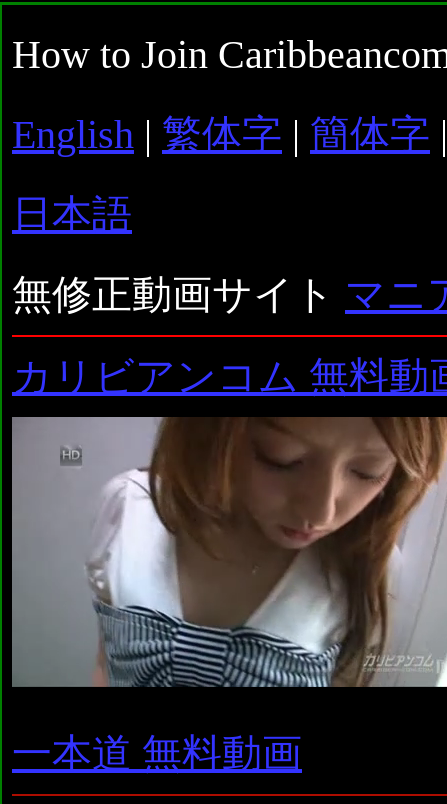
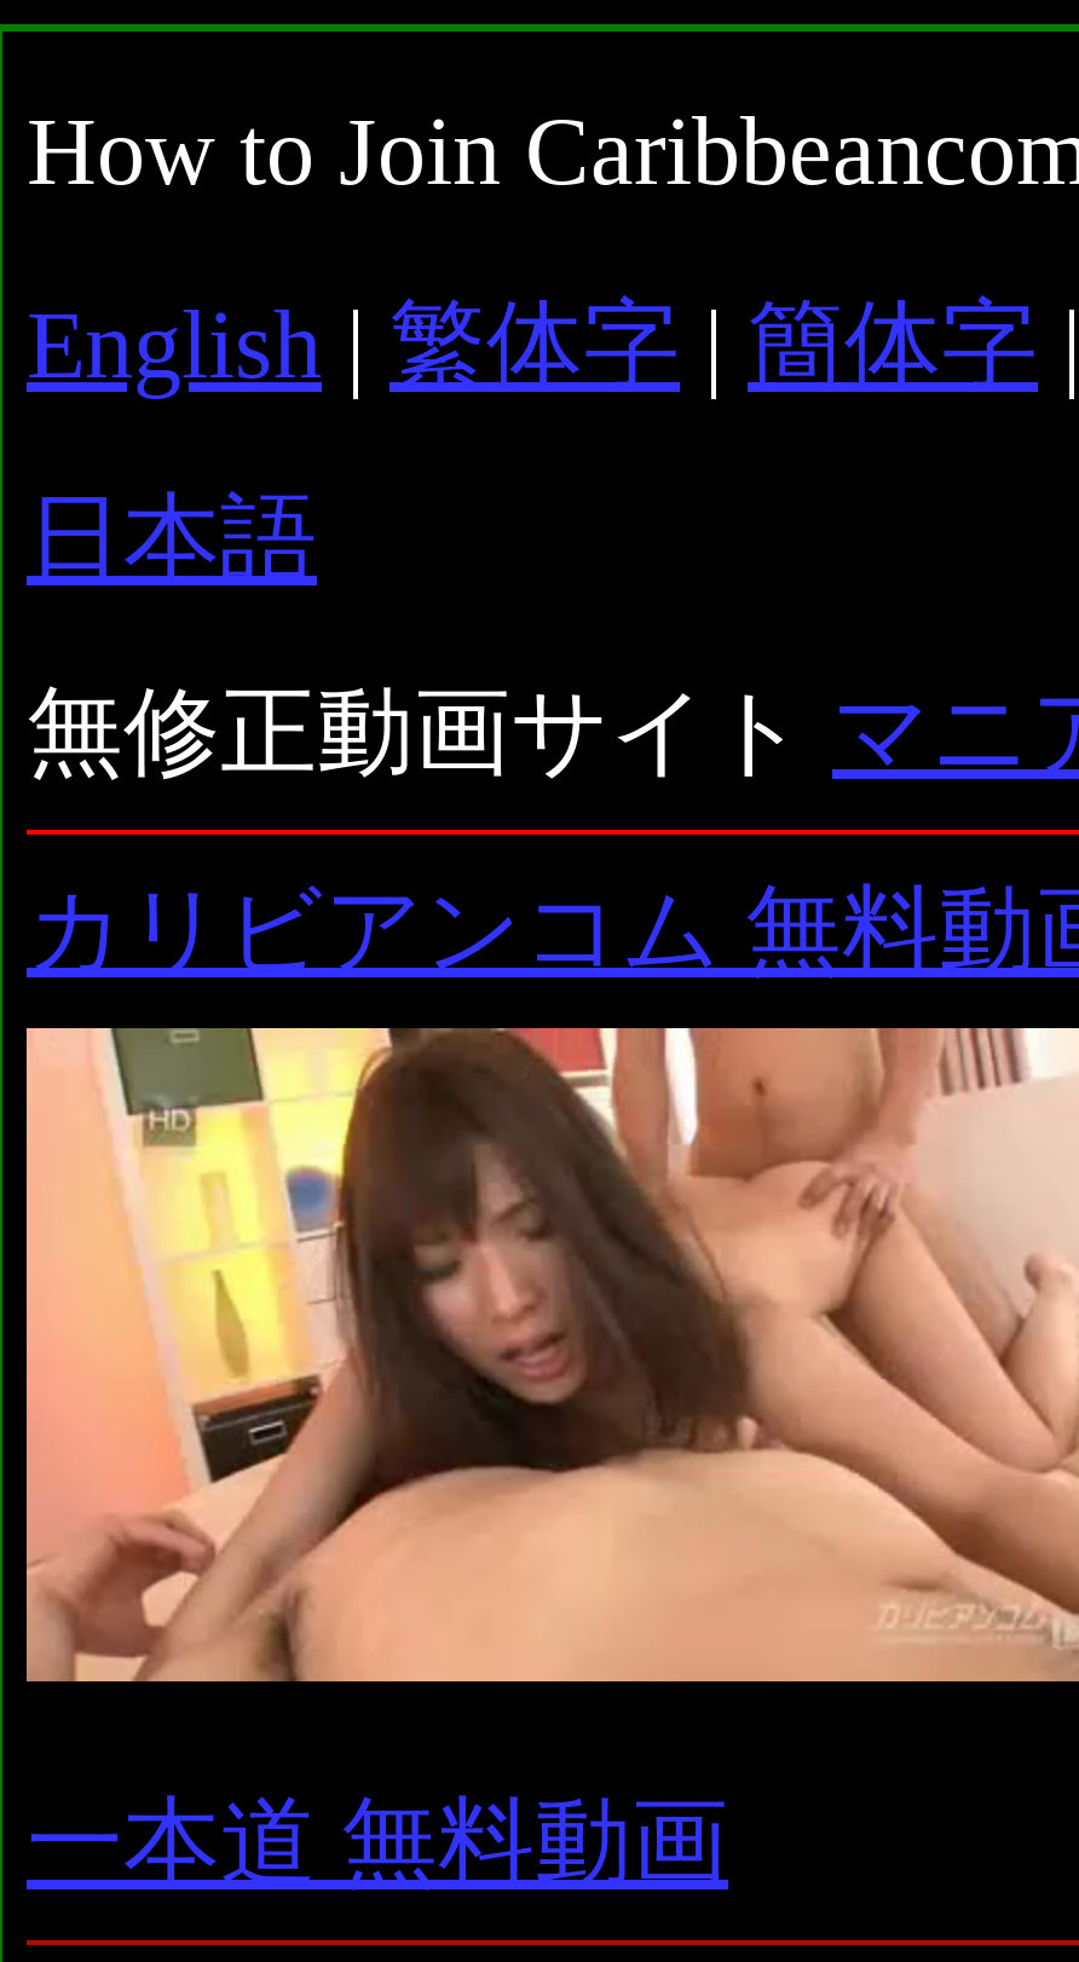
- [image]
+ [image]
